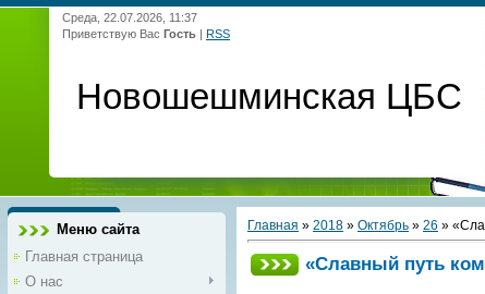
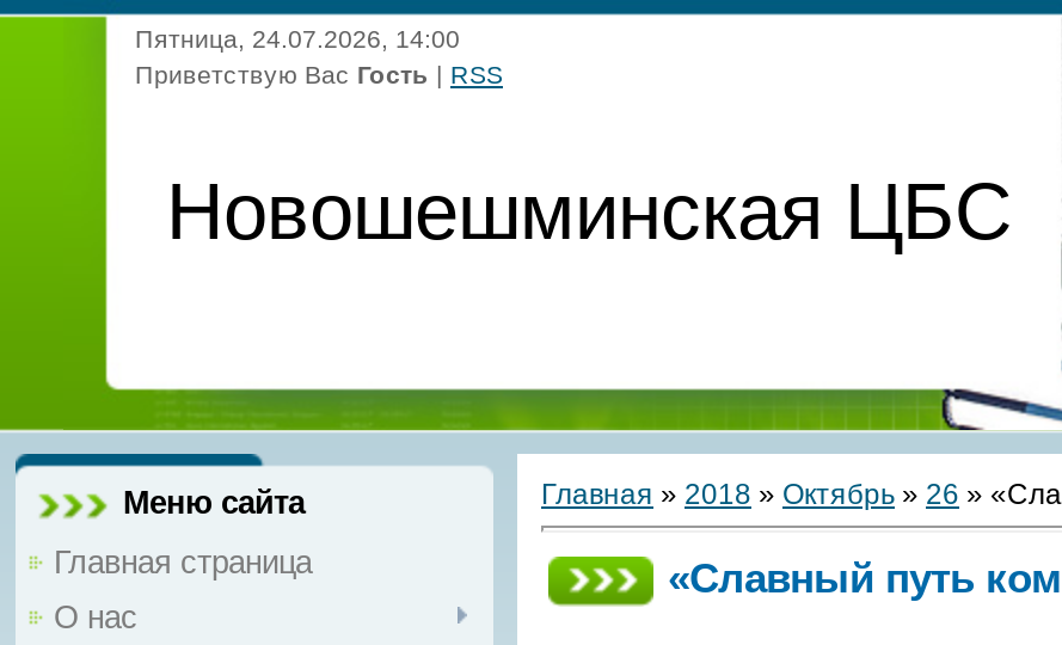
- Среда, 22.07.2026, 11:37
+ Пятница, 24.07.2026, 14:00
